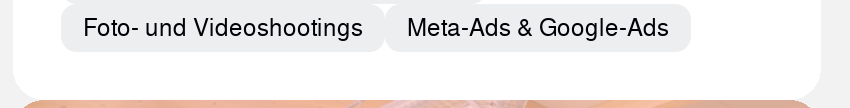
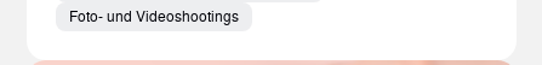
- Meta-Ads & Google-Ads
